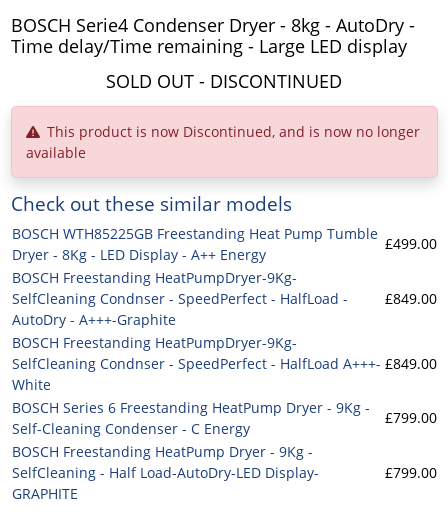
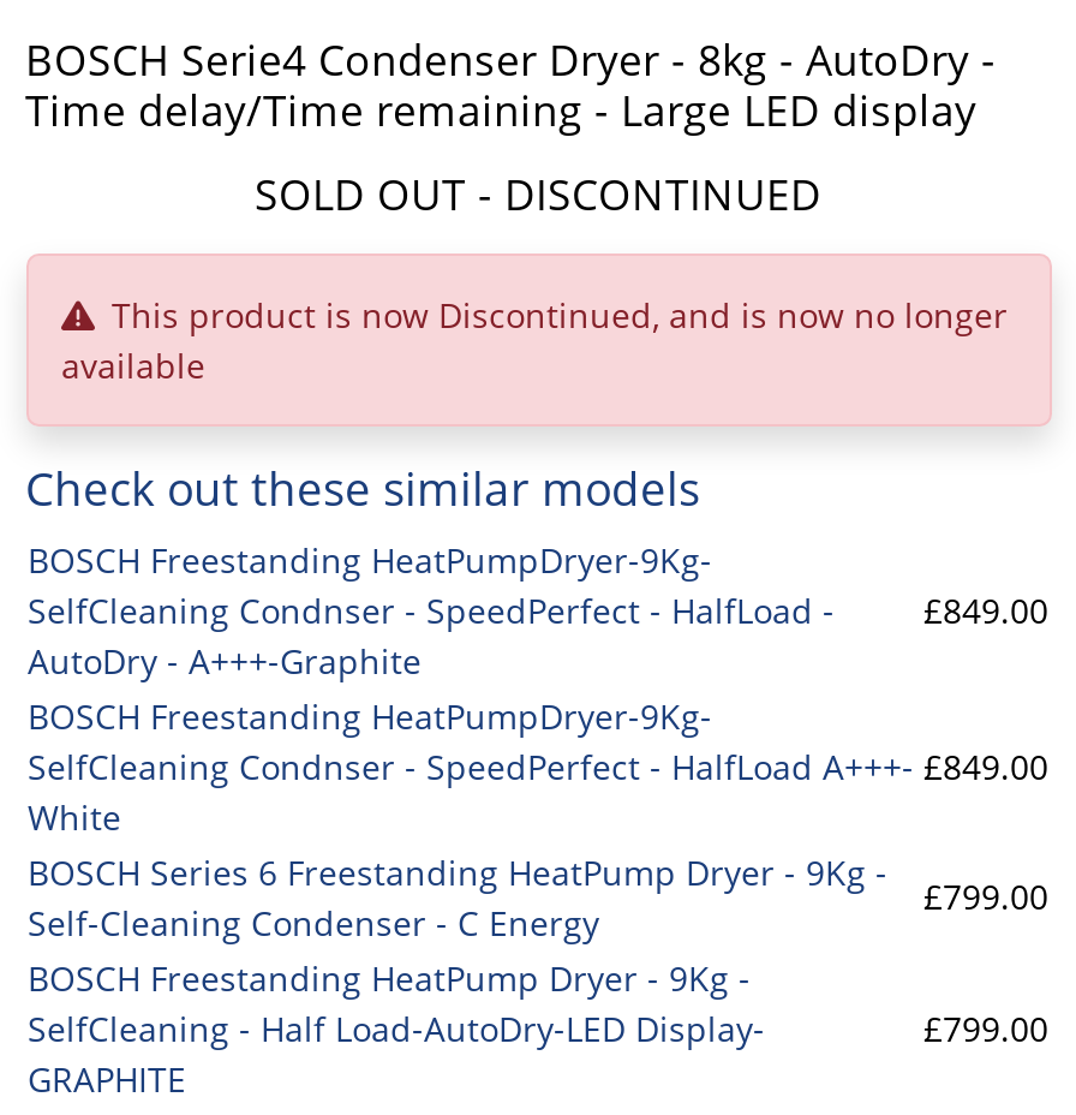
- BOSCH WTH85225GB Freestanding Heat Pump Tumble
- Dryer - 8Kg - LED Display - A++ Energy

- £499.00
